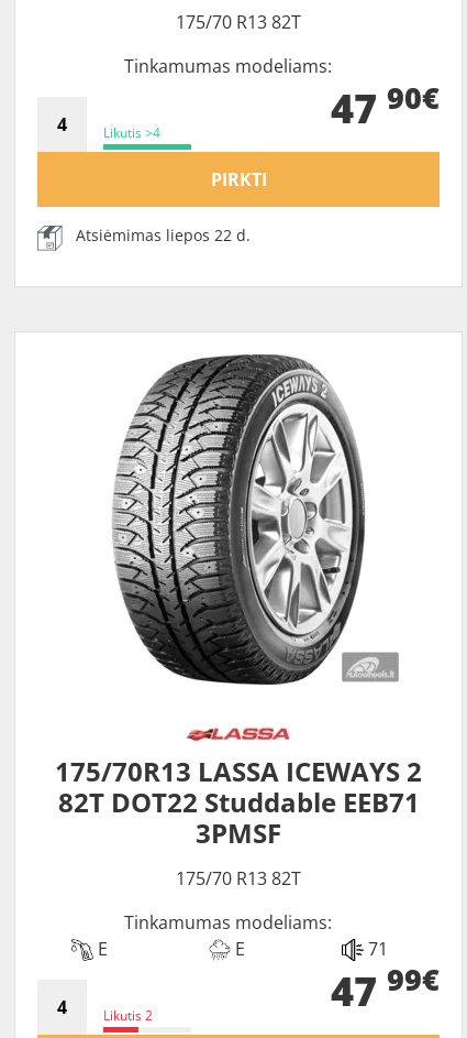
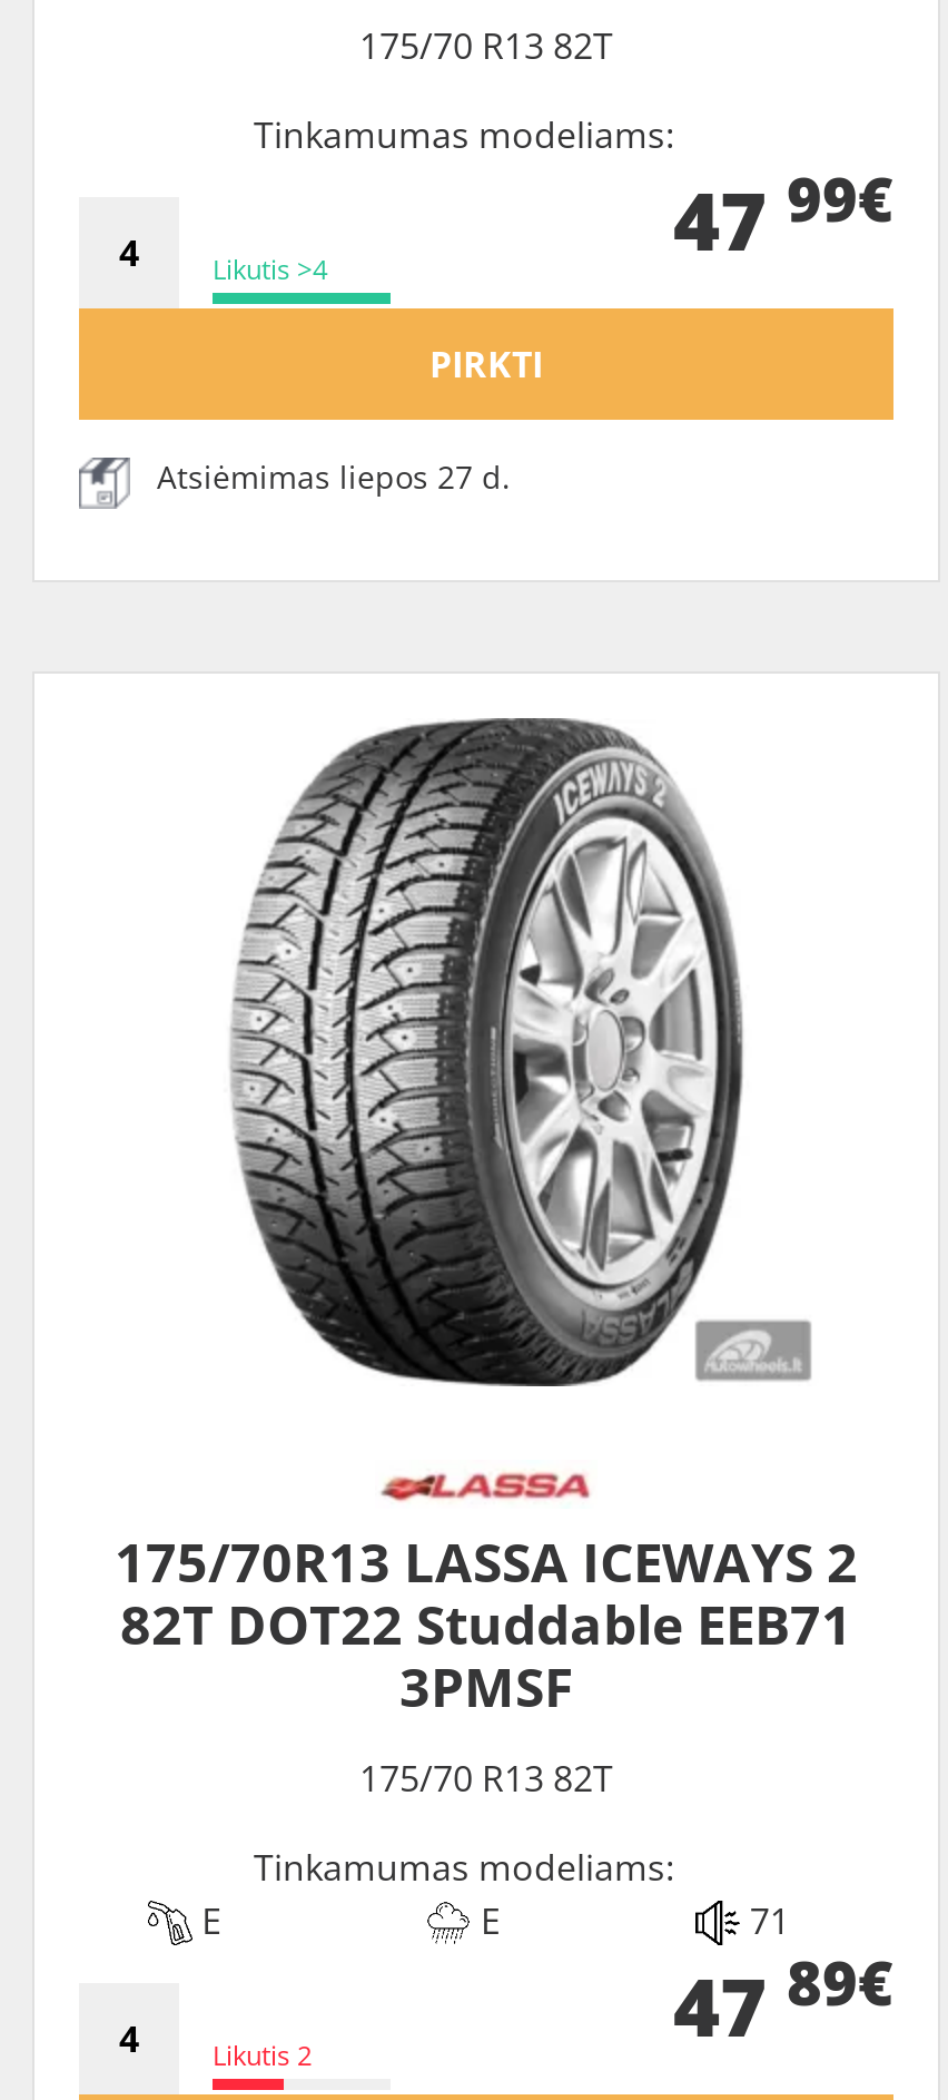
- 47 90€
+ 47 99€

- Atsiėmimas liepos 22 d.
+ Atsiėmimas liepos 27 d.

- 47 99€
+ 47 89€
